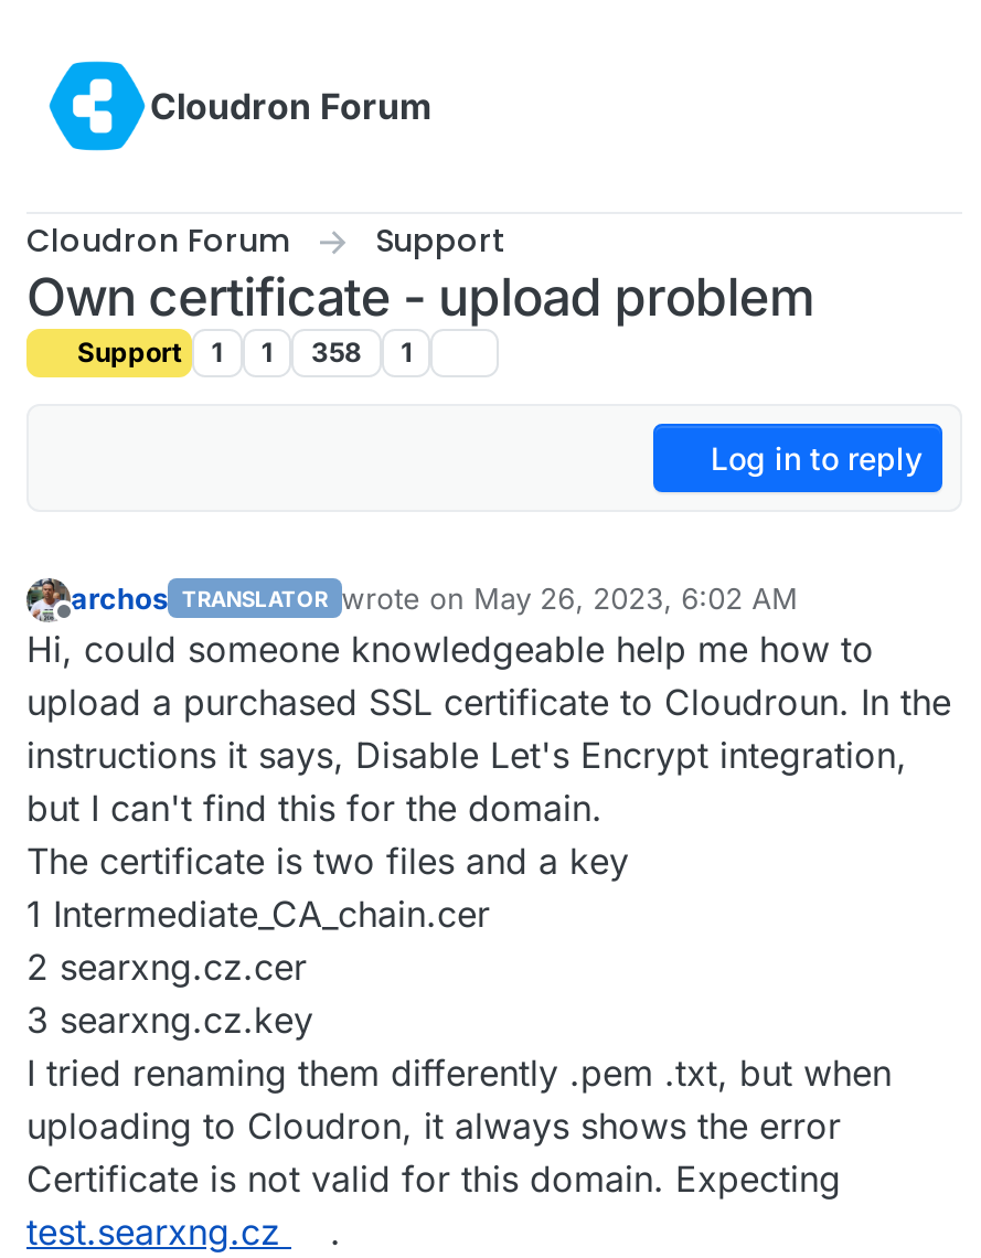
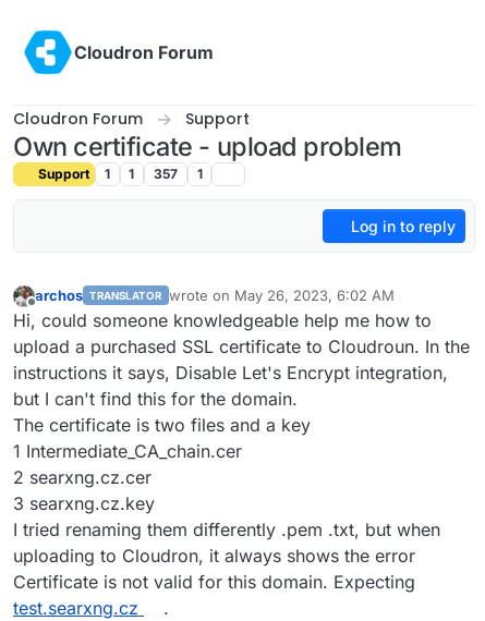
- Support 1 1 358 1
+ Support 1 1 357 1
